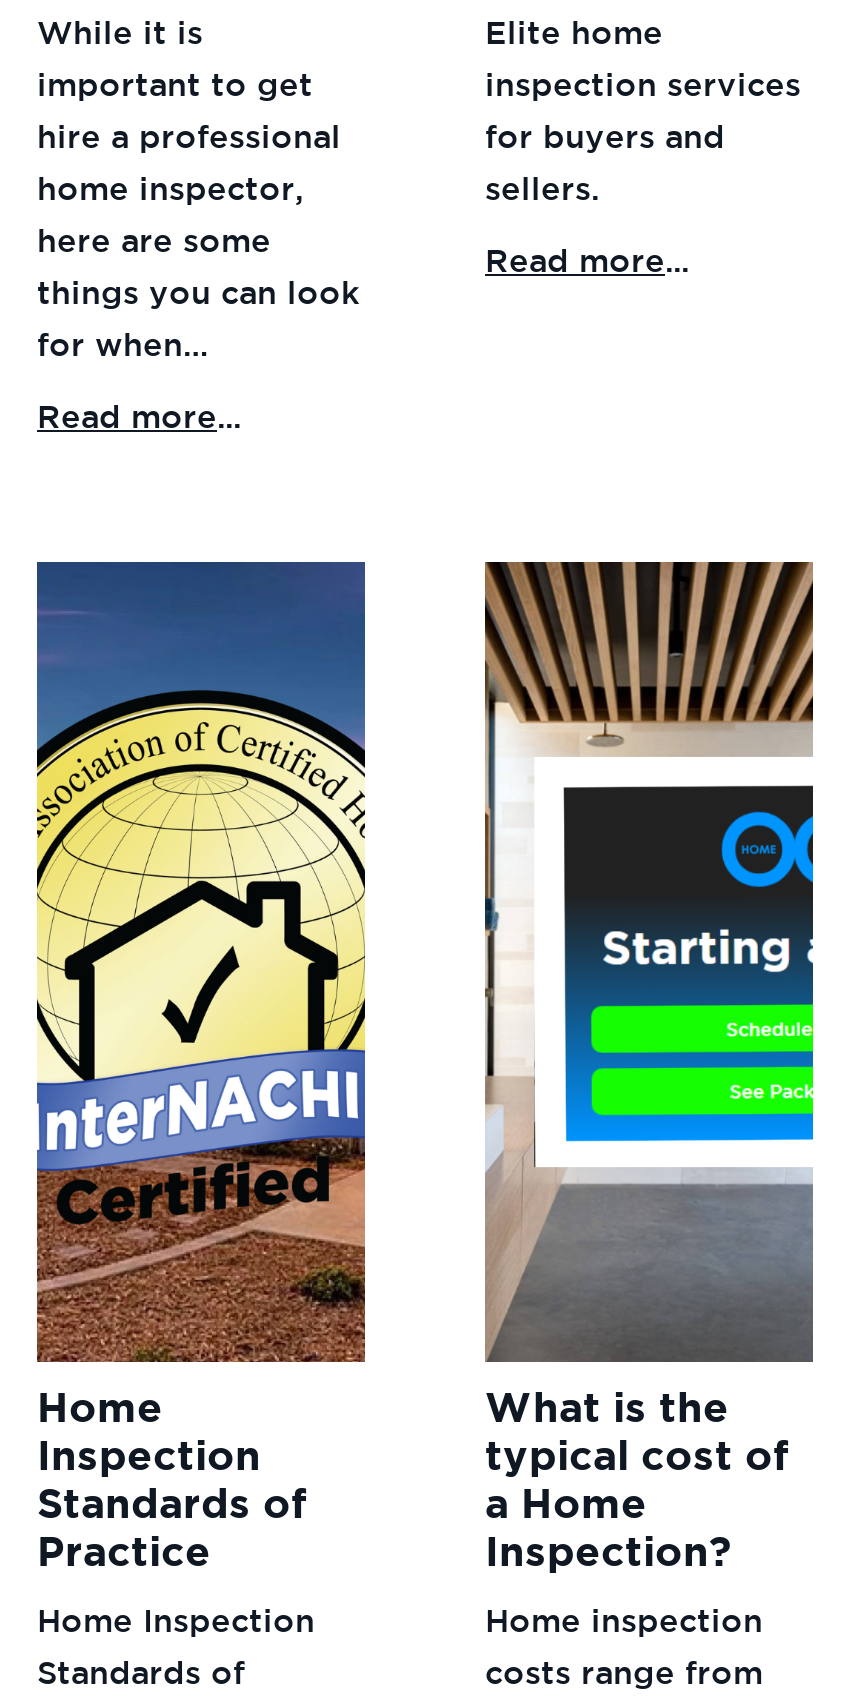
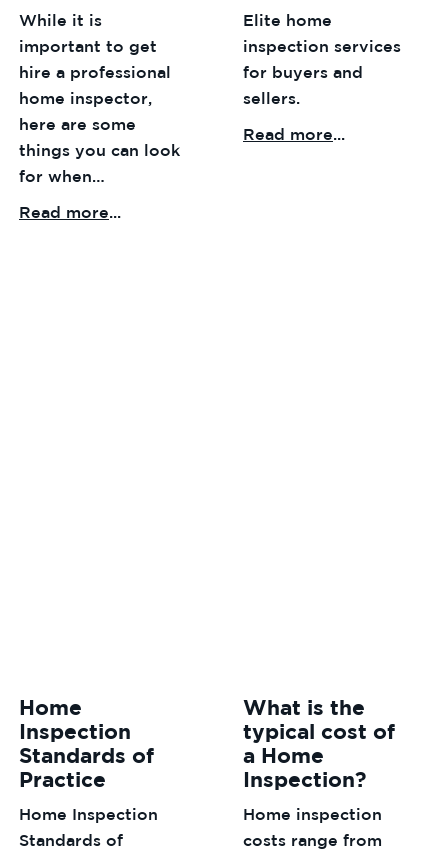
- [image]

- [image]
